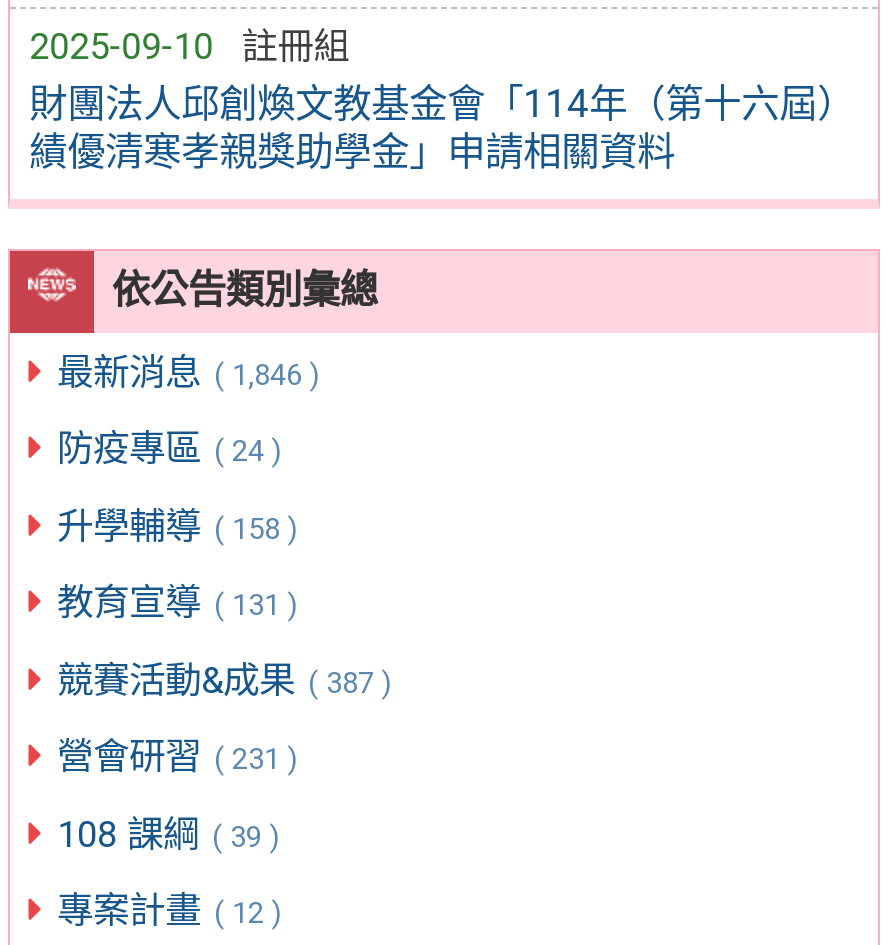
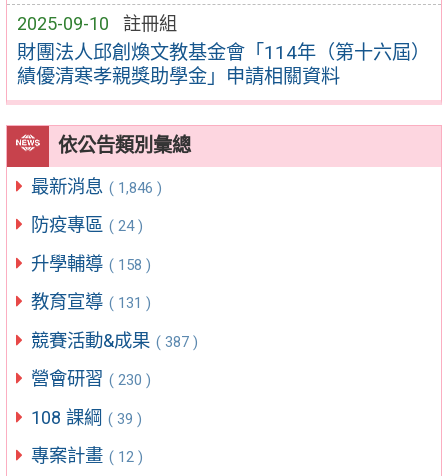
- 營會研習 ( 231 )
+ 營會研習 ( 230 )
